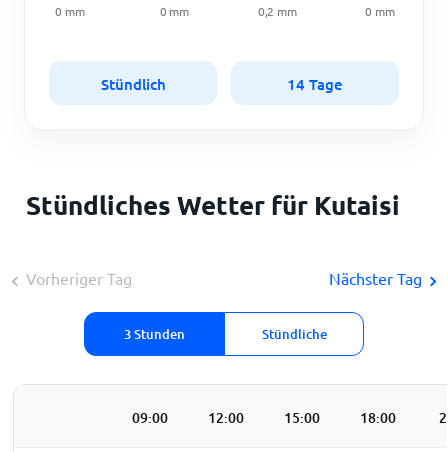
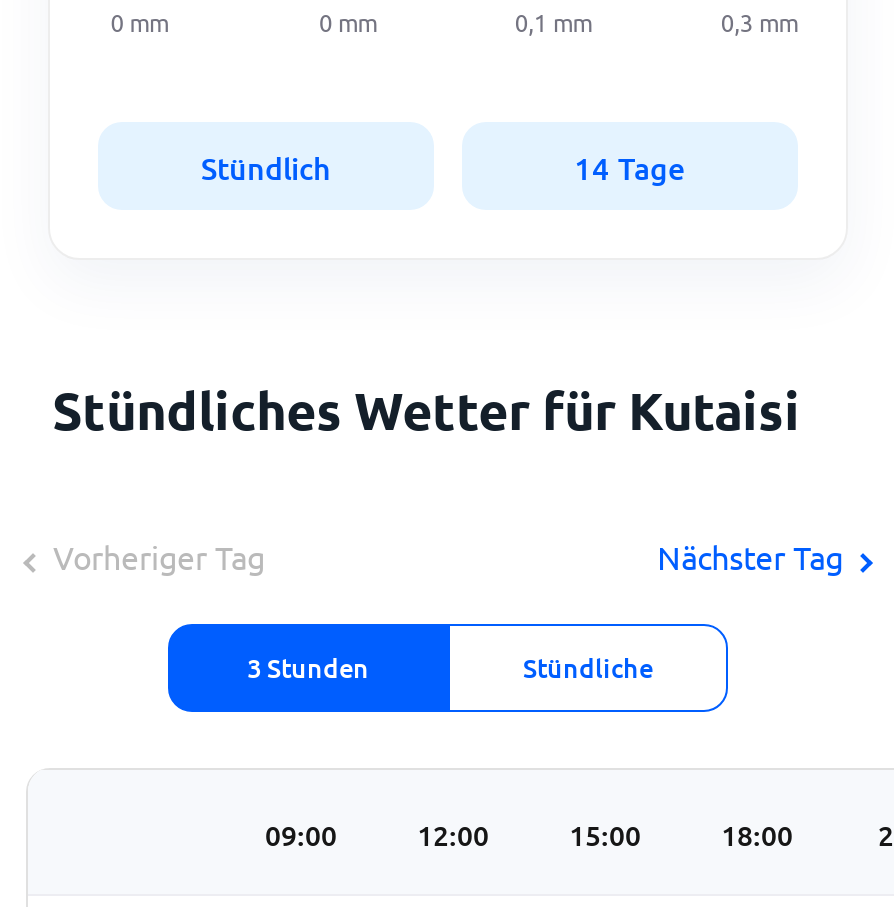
- 0,2 mm
+ 0,1 mm

- 0 mm
+ 0,3 mm
